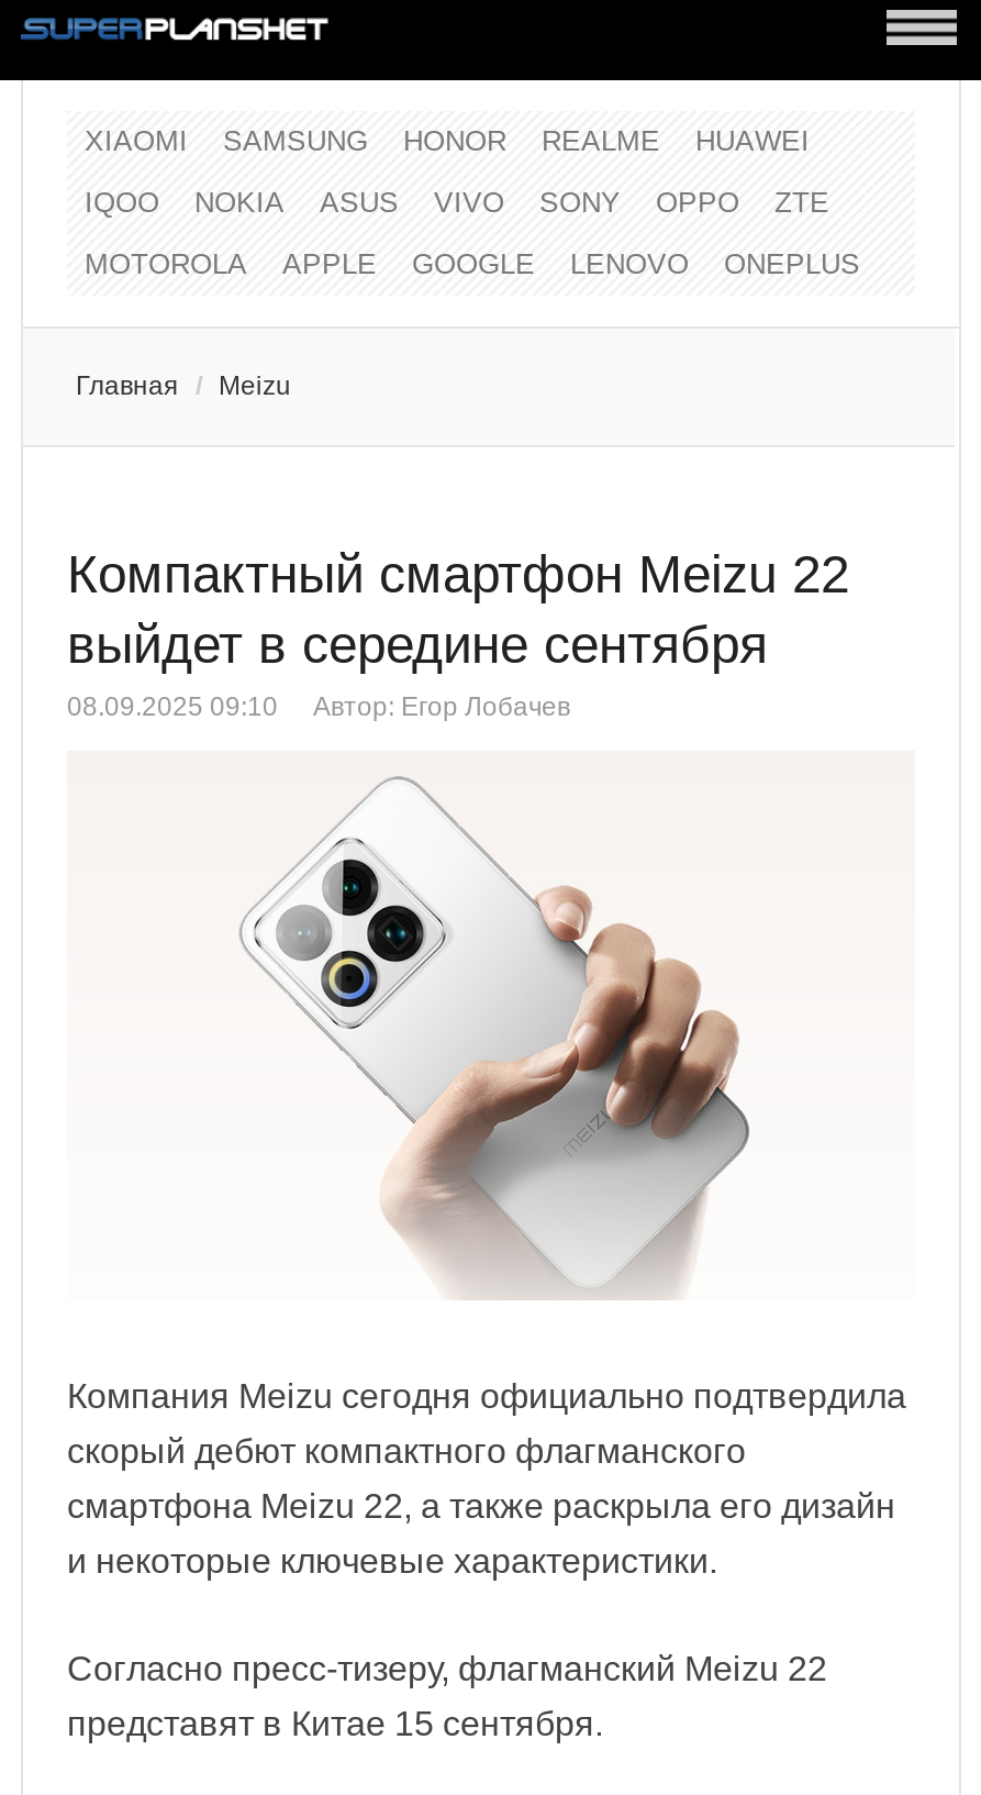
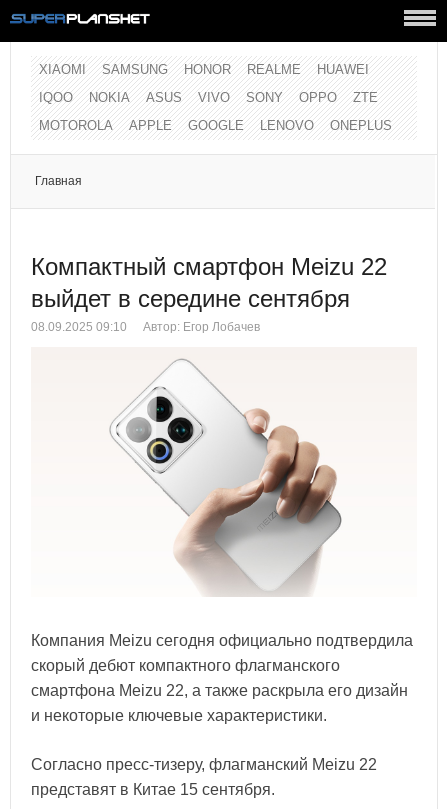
- Главная / Meizu
+ Главная
